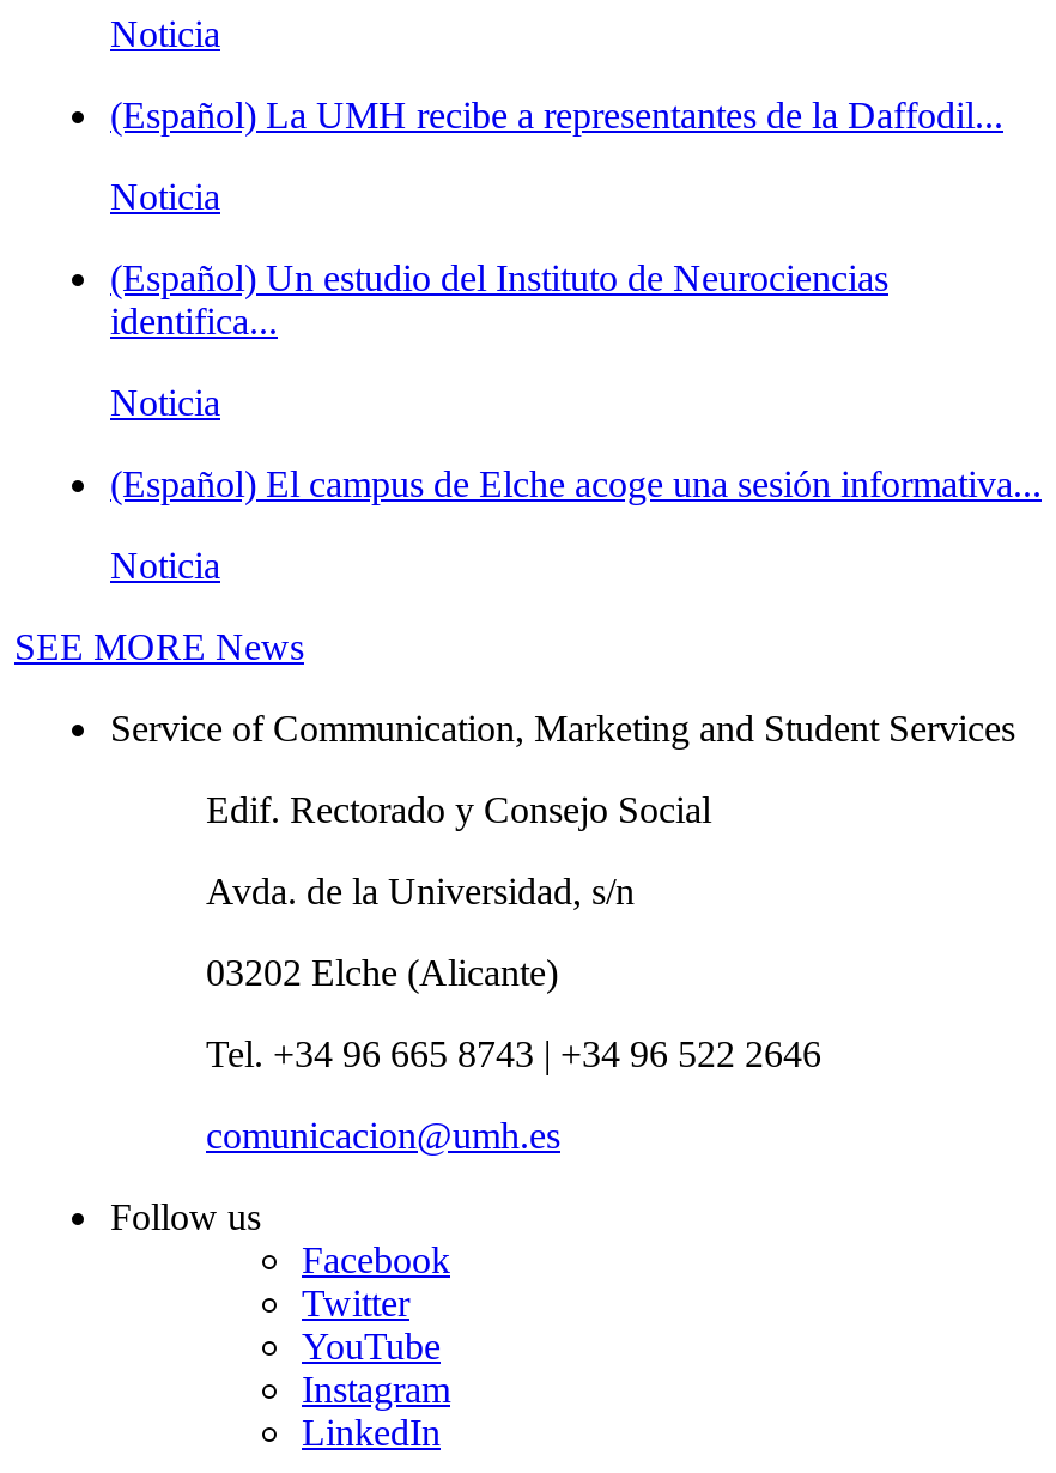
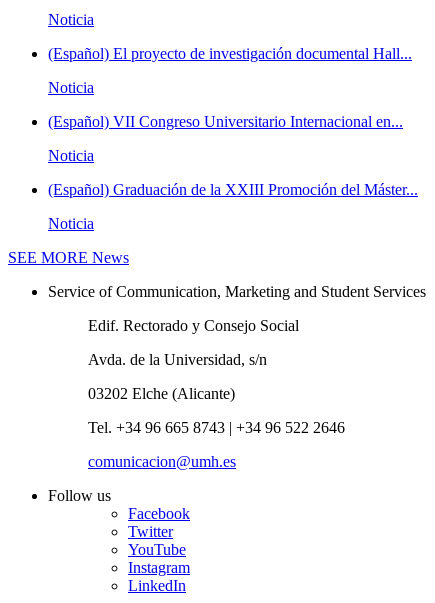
- (Español) La UMH recibe a representantes de la Daffodil...
+ (Español) El proyecto de investigación documental Hall...

- (Español) Un estudio del Instituto de Neurociencias
- identifica...
+ (Español) VII Congreso Universitario Internacional en...

- (Español) El campus de Elche acoge una sesión informativa...
+ (Español) Graduación de la XXIII Promoción del Máster...
